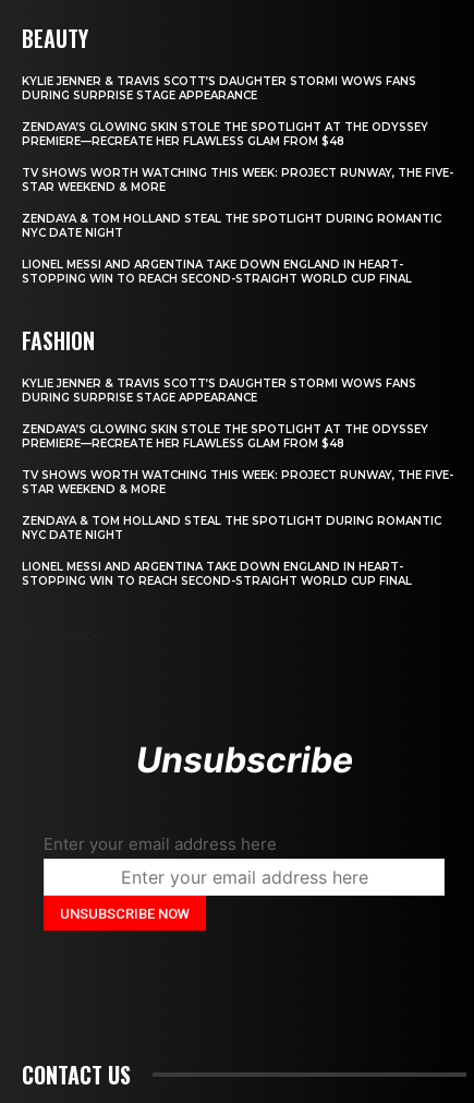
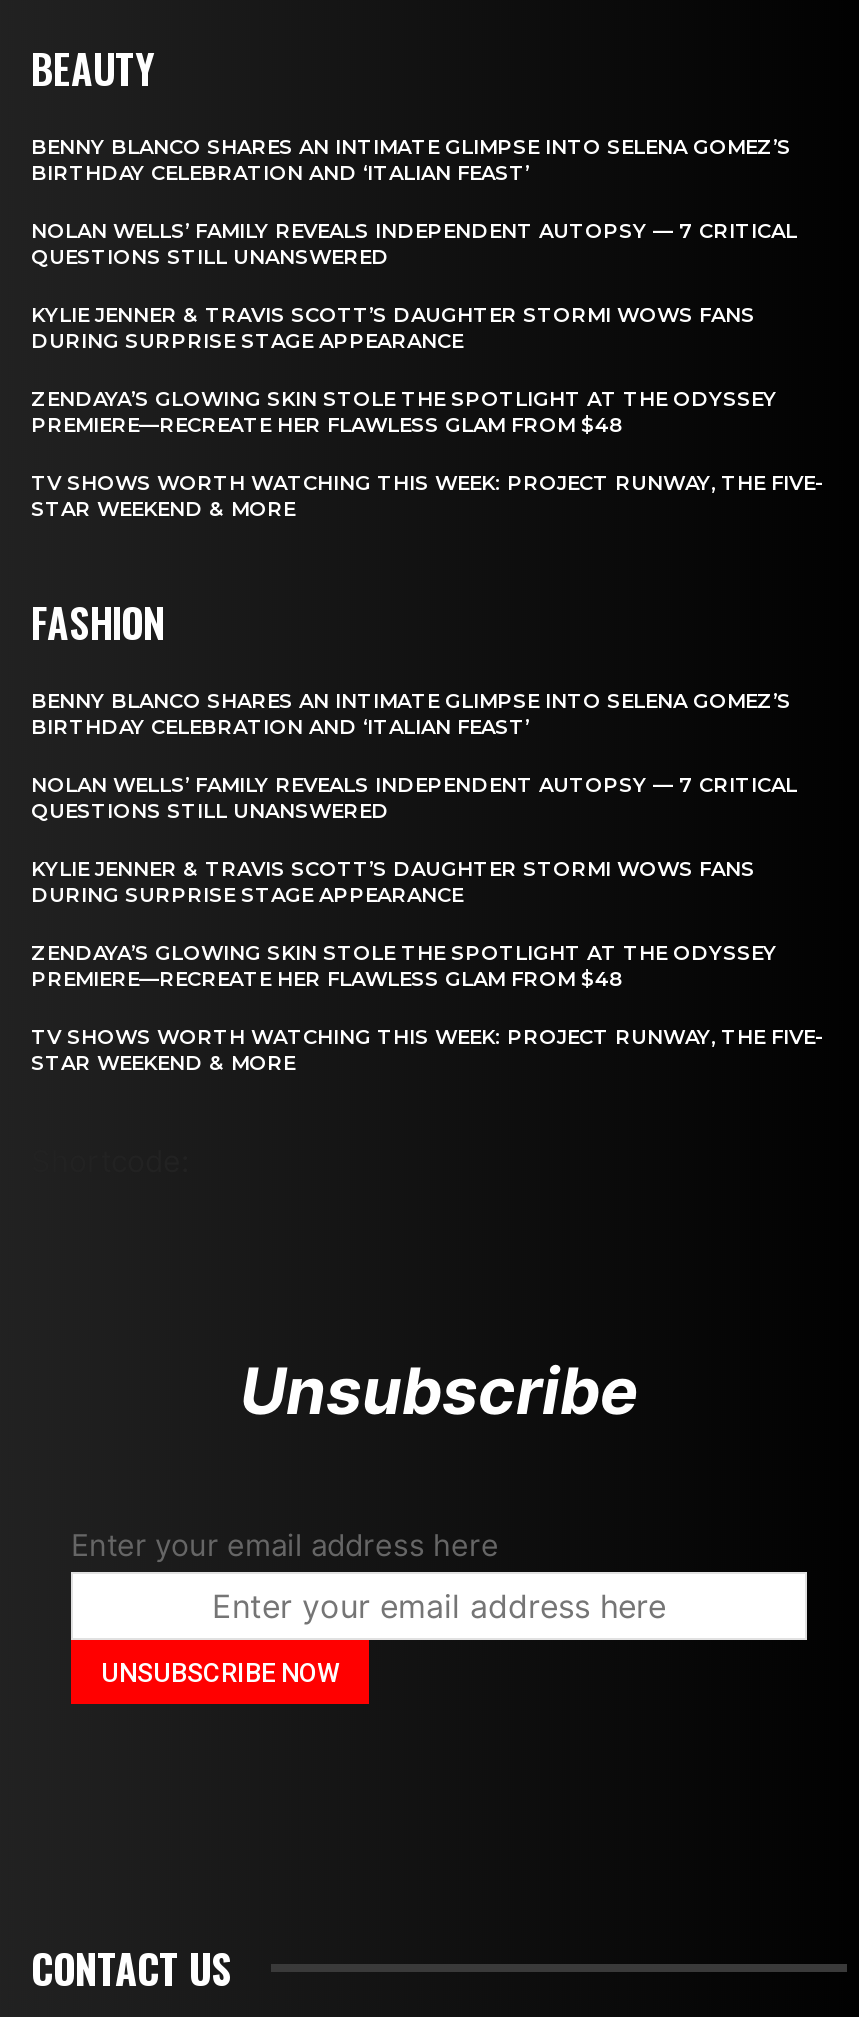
+ BENNY BLANCO SHARES AN INTIMATE GLIMPSE INTO SELENA GOMEZ’S
+ BIRTHDAY CELEBRATION AND ‘ITALIAN FEAST’
+ NOLAN WELLS’ FAMILY REVEALS INDEPENDENT AUTOPSY — 7 CRITICAL
+ QUESTIONS STILL UNANSWERED

moved down: KYLIE JENNER & TRAVIS SCOTT’S DAUGHTER STORMI WOWS FANS | DURING SURPRISE STAGE APPEARANCE | ZENDAYA’S GLOWING SKIN STOLE THE SPOTLIGHT AT THE ODYSSEY | PREMIERE—RECREATE HER FLAWLESS GLAM FROM $48 | TV SHOWS WORTH WATCHING THIS WEEK: PROJECT RUNWAY, THE FIVE- | STAR WEEKEND & MORE

- ZENDAYA & TOM HOLLAND STEAL THE SPOTLIGHT DURING ROMANTIC
- NYC DATE NIGHT
- LIONEL MESSI AND ARGENTINA TAKE DOWN ENGLAND IN HEART-
- STOPPING WIN TO REACH SECOND-STRAIGHT WORLD CUP FINAL

+ BENNY BLANCO SHARES AN INTIMATE GLIMPSE INTO SELENA GOMEZ’S
+ BIRTHDAY CELEBRATION AND ‘ITALIAN FEAST’
+ NOLAN WELLS’ FAMILY REVEALS INDEPENDENT AUTOPSY — 7 CRITICAL
+ QUESTIONS STILL UNANSWERED

moved down: KYLIE JENNER & TRAVIS SCOTT’S DAUGHTER STORMI WOWS FANS | DURING SURPRISE STAGE APPEARANCE | ZENDAYA’S GLOWING SKIN STOLE THE SPOTLIGHT AT THE ODYSSEY | PREMIERE—RECREATE HER FLAWLESS GLAM FROM $48 | TV SHOWS WORTH WATCHING THIS WEEK: PROJECT RUNWAY, THE FIVE- | STAR WEEKEND & MORE

- ZENDAYA & TOM HOLLAND STEAL THE SPOTLIGHT DURING ROMANTIC
- NYC DATE NIGHT
- LIONEL MESSI AND ARGENTINA TAKE DOWN ENGLAND IN HEART-
- STOPPING WIN TO REACH SECOND-STRAIGHT WORLD CUP FINAL
